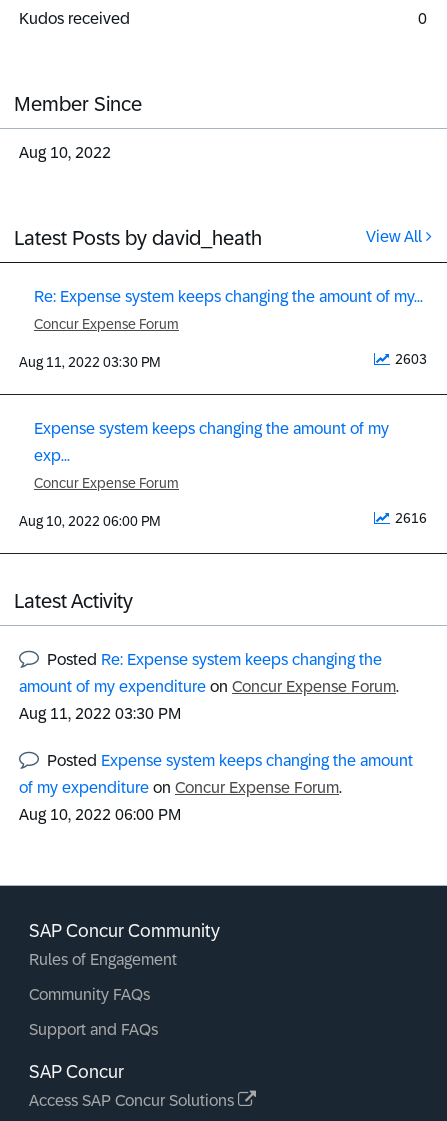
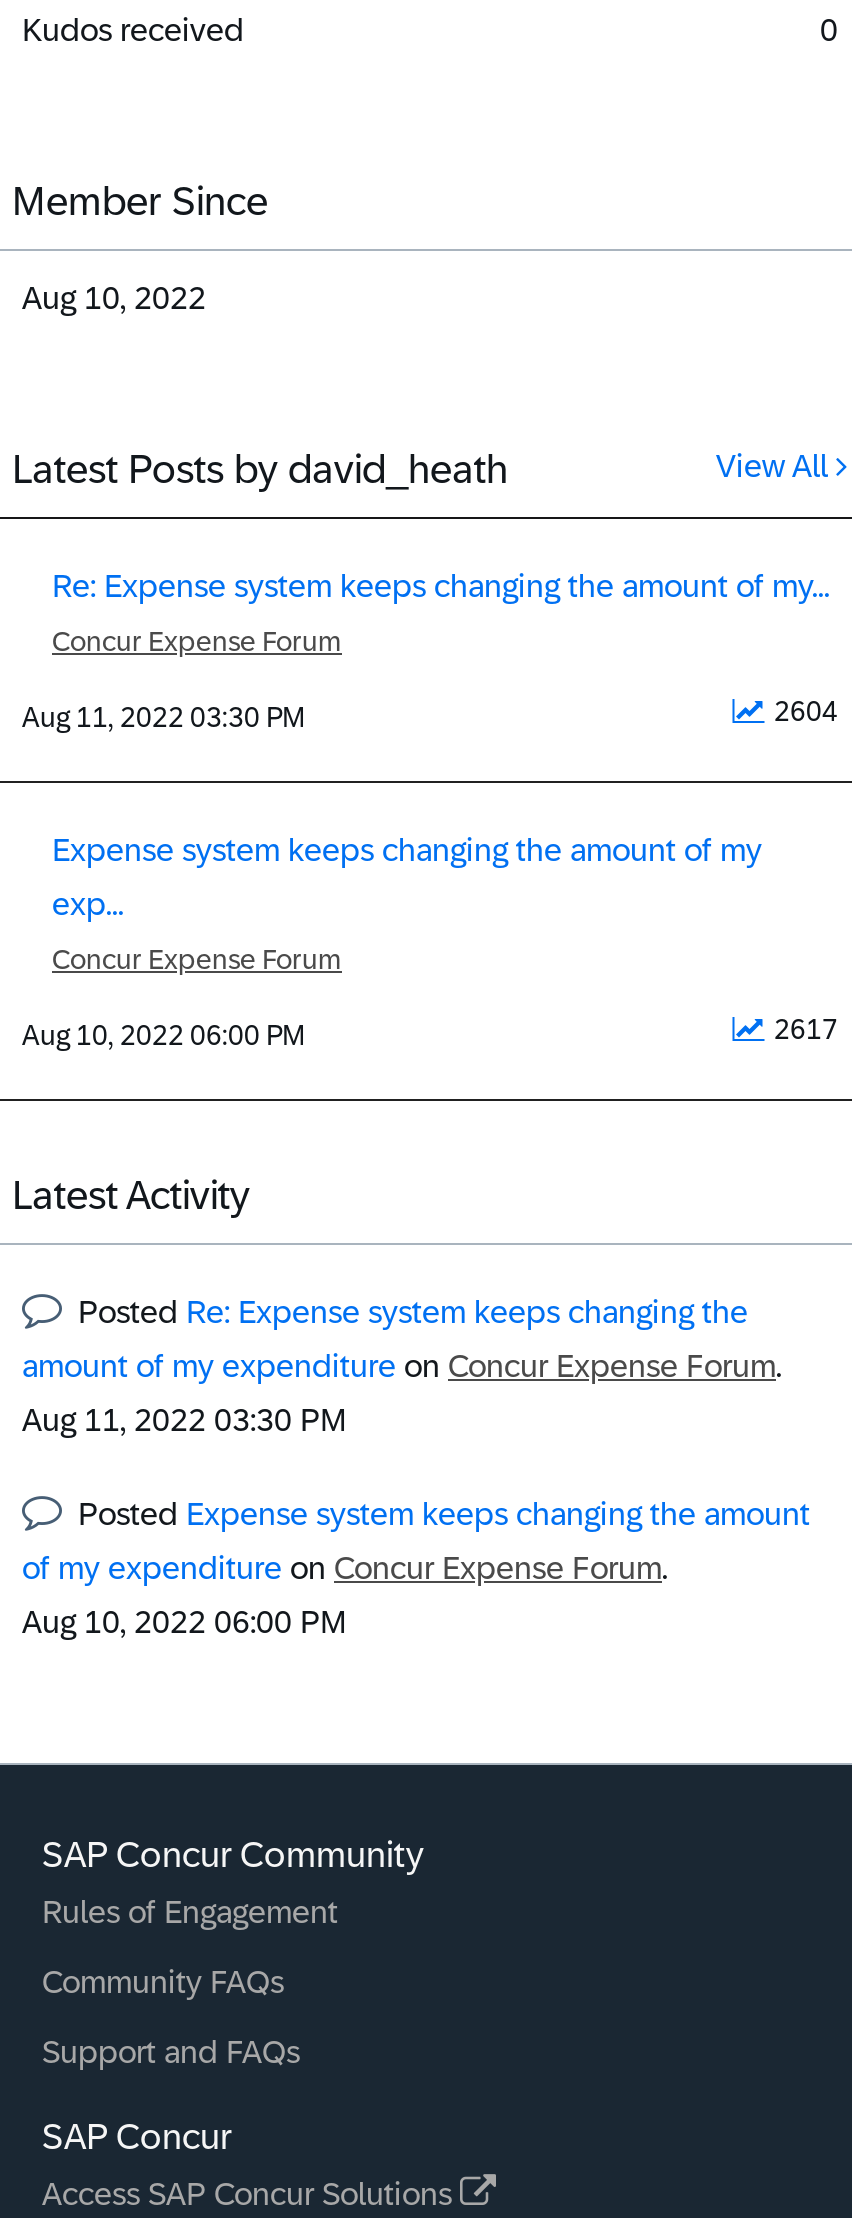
- 2603
+ 2604

- 2616
+ 2617
